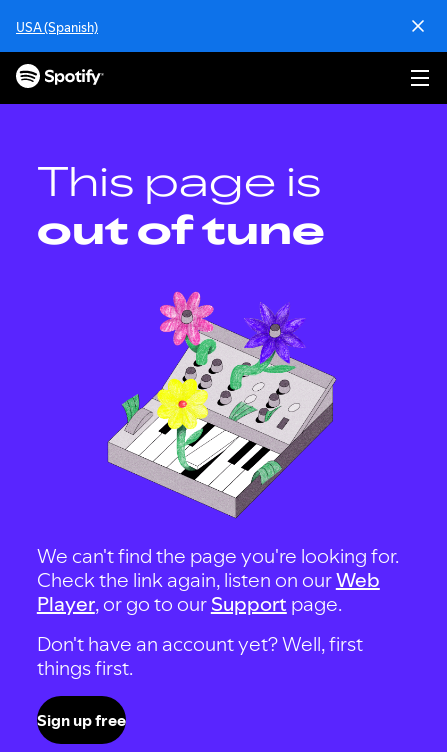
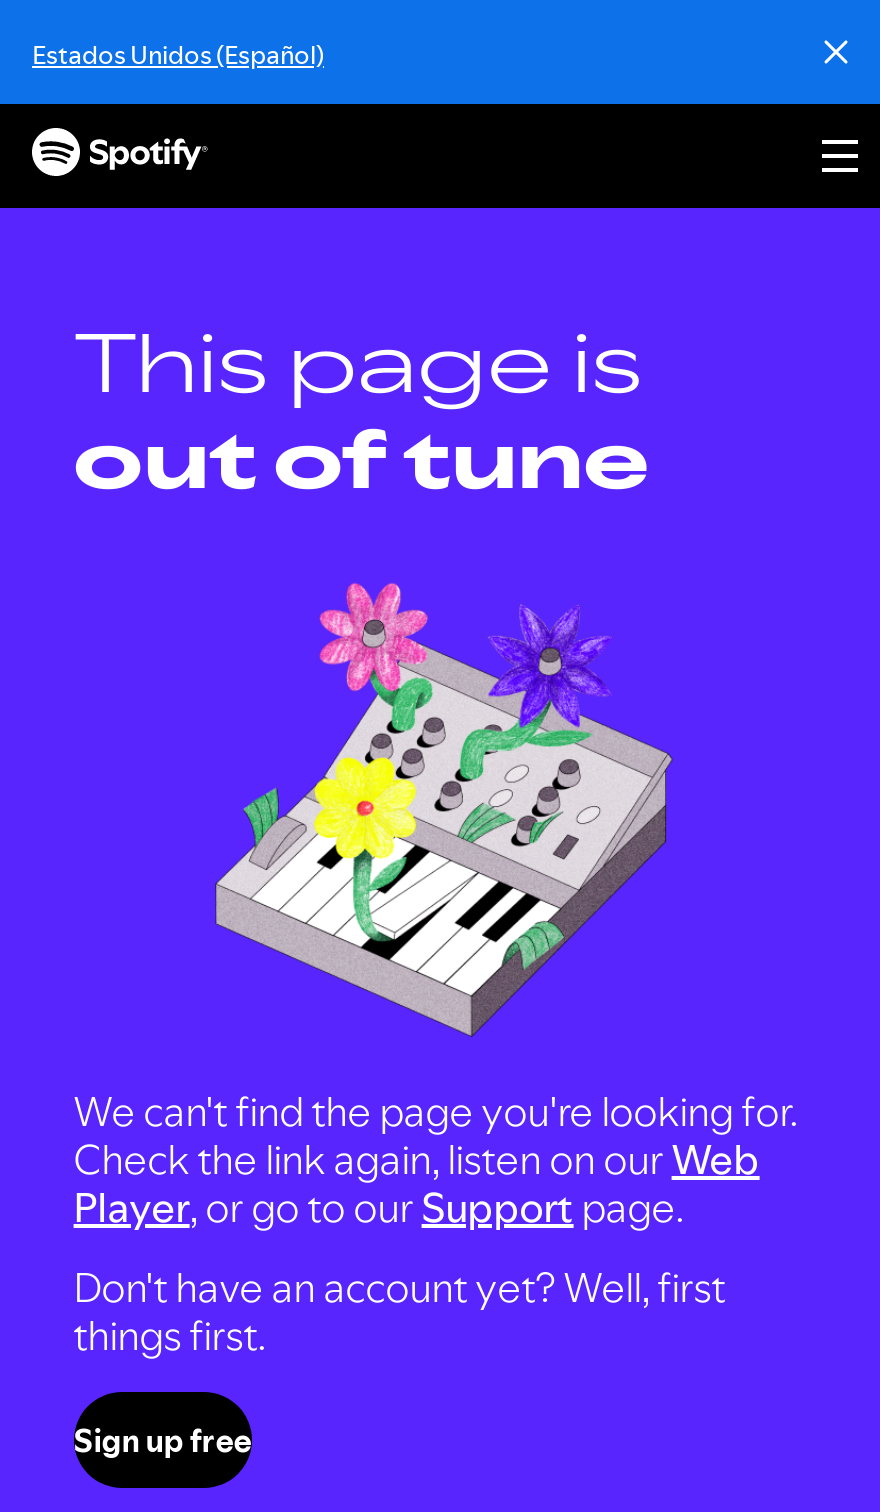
- USA (Spanish)
+ Estados Unidos (Español)
